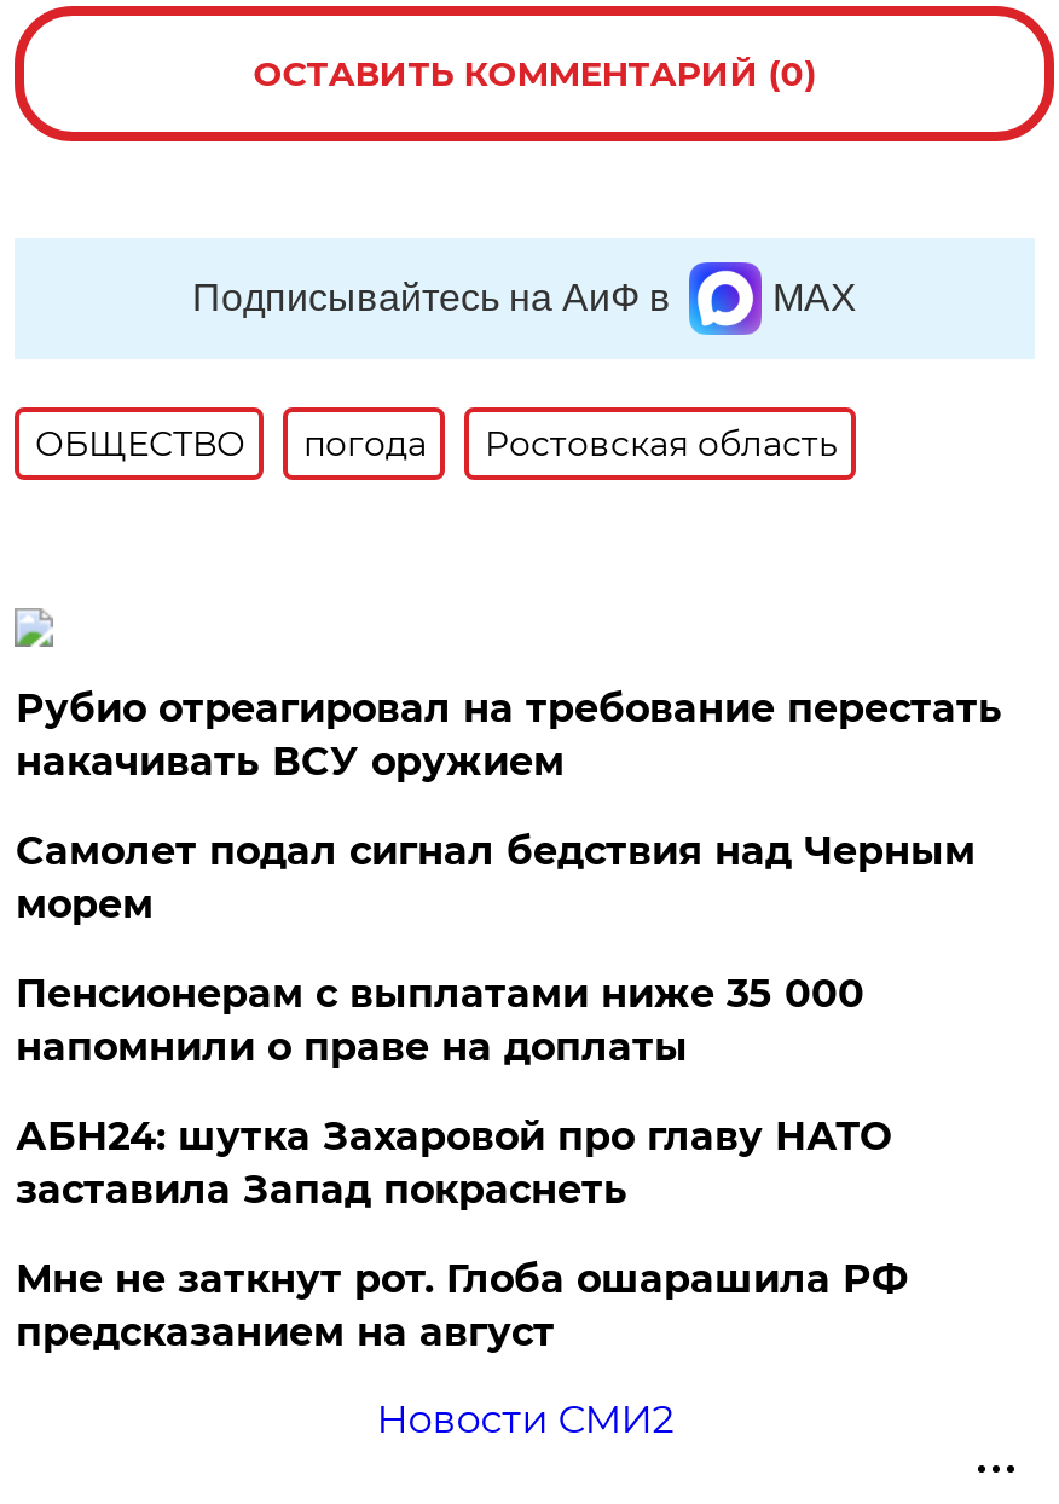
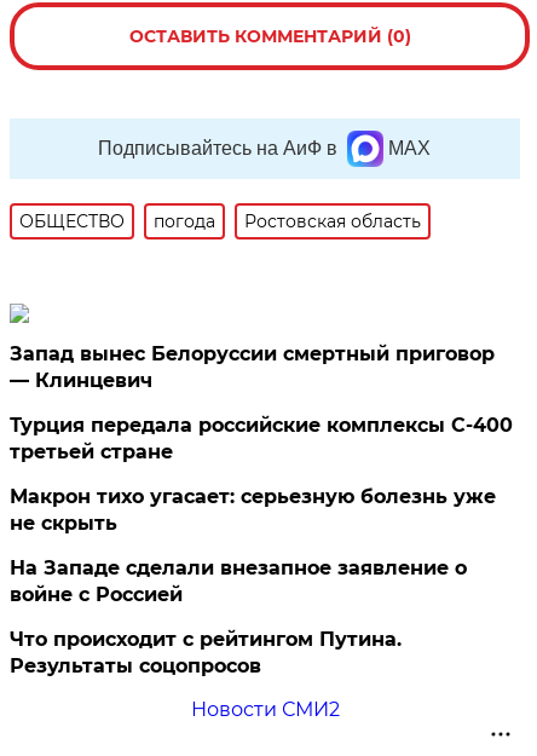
- Рубио отреагировал на требование перестать
- накачивать ВСУ оружием
+ Запад вынес Белоруссии смертный приговор
+ — Клинцевич

- Самолет подал сигнал бедствия над Черным
- морем
+ Турция передала российские комплексы С-400
+ третьей стране

- Пенсионерам с выплатами ниже 35 000
- напомнили о праве на доплаты
+ Макрон тихо угасает: серьезную болезнь уже
+ не скрыть

- АБН24: шутка Захаровой про главу НАТО
- заставила Запад покраснеть
+ На Западе сделали внезапное заявление о
+ войне с Россией

- Мне не заткнут рот. Глоба ошарашила РФ
- предсказанием на август
+ Что происходит с рейтингом Путина.
+ Результаты соцопросов
